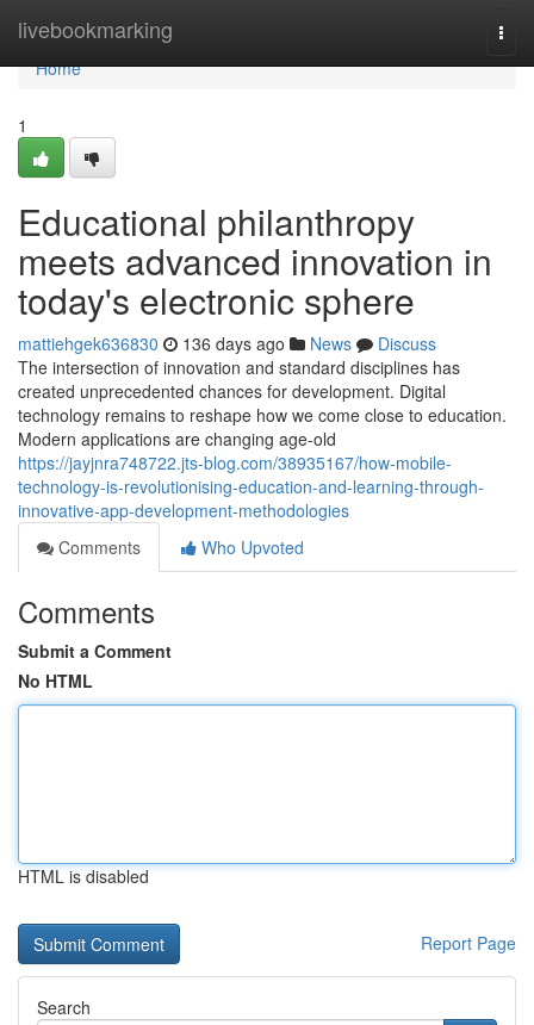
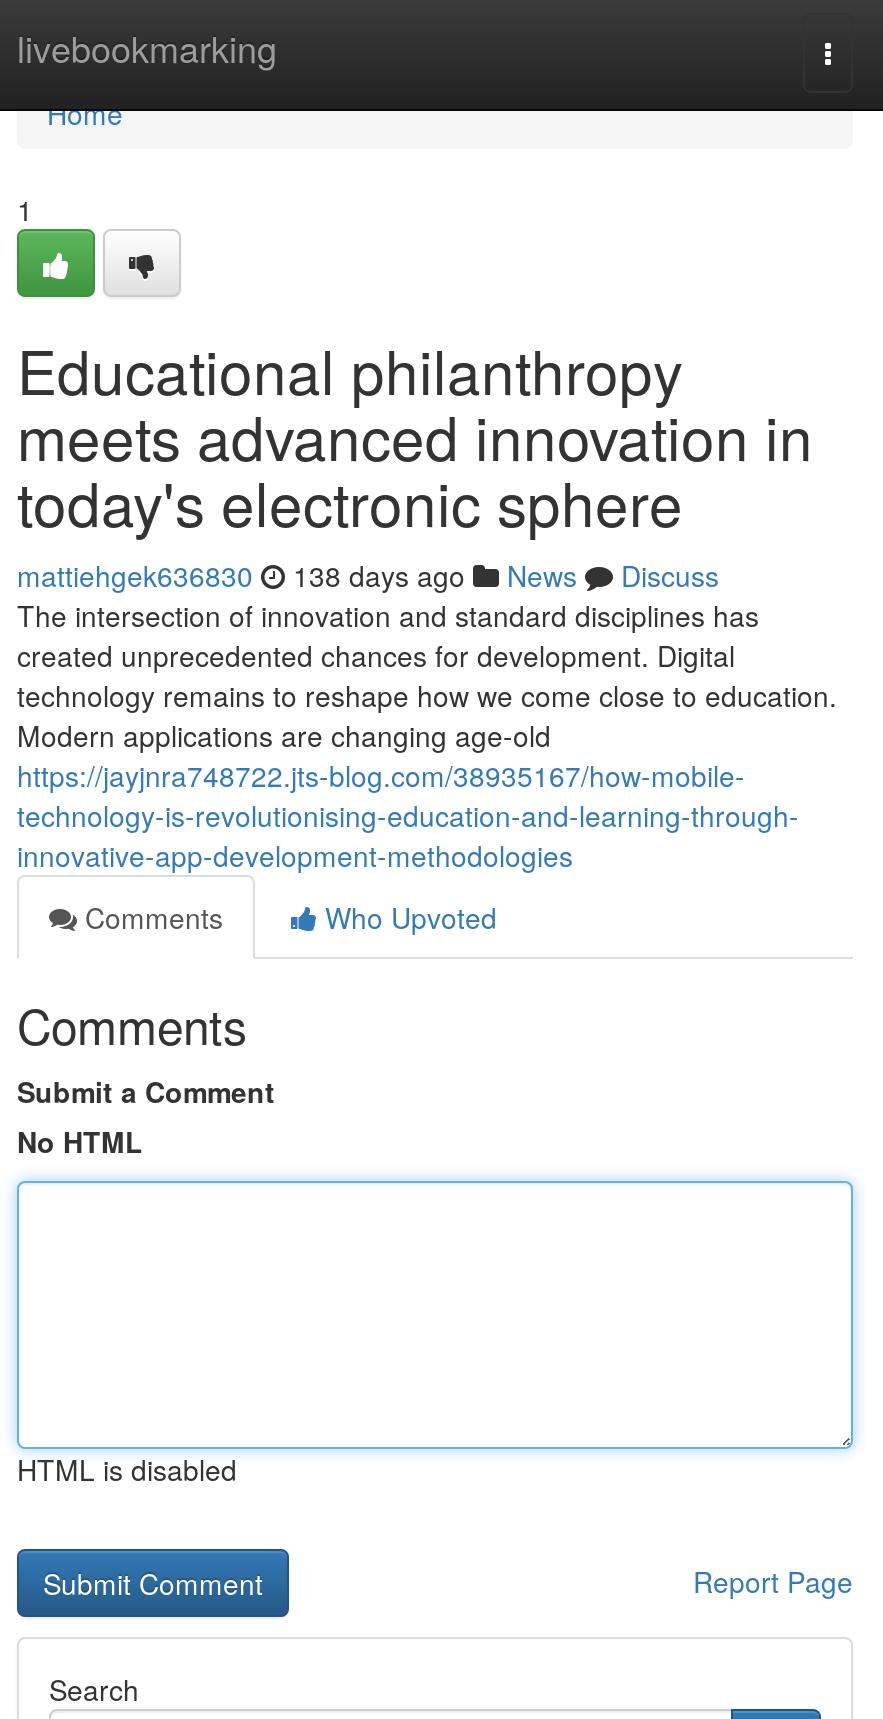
- mattiehgek636830 136 days ago News Discuss
+ mattiehgek636830 138 days ago News Discuss
